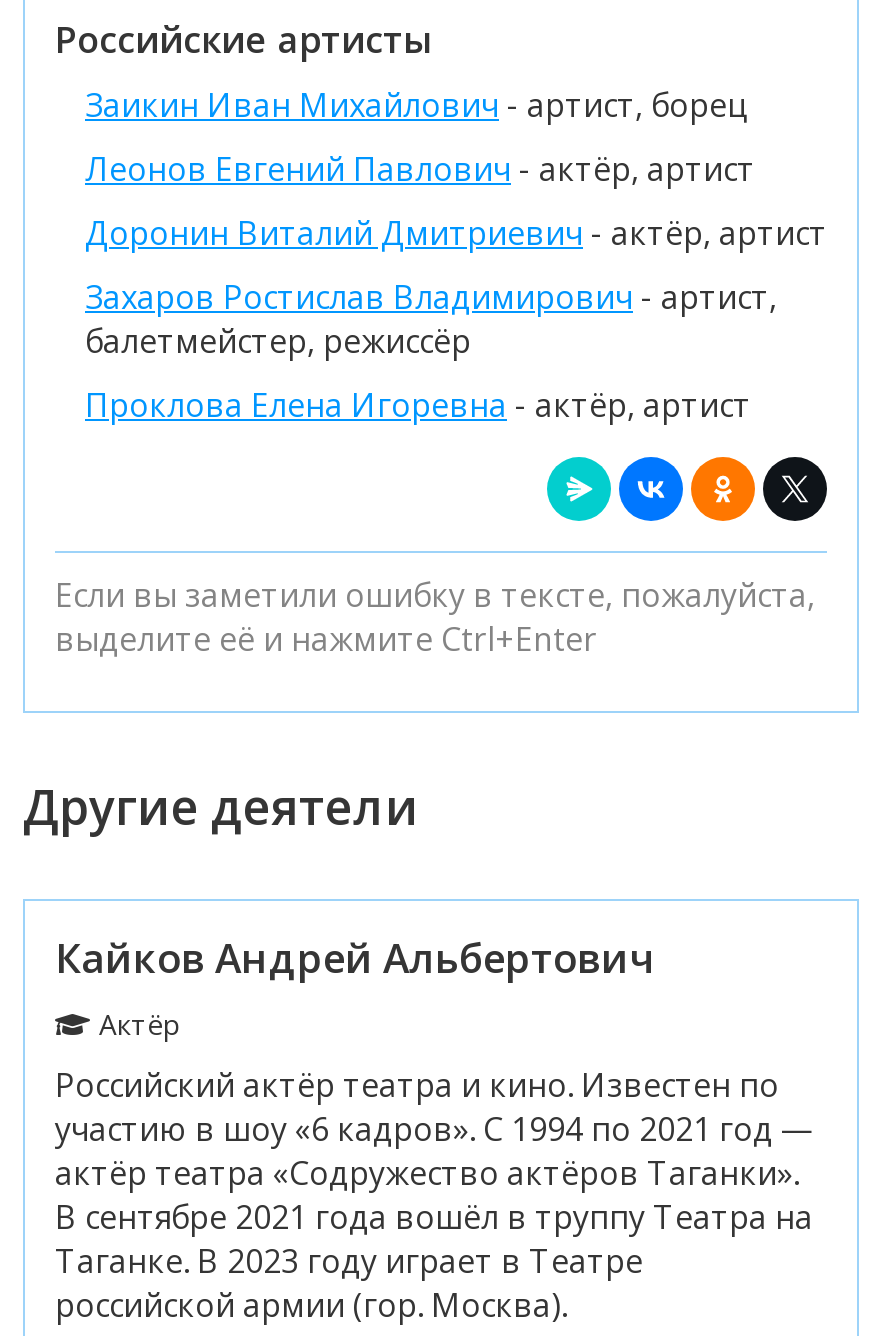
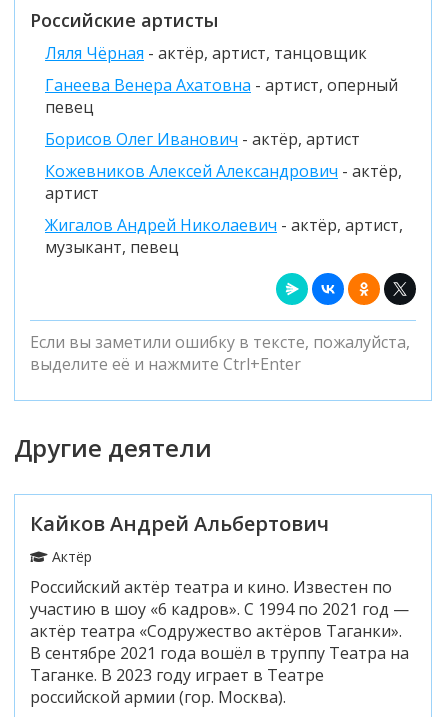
- Заикин Иван Михайлович - артист, борец
+ Ляля Чёрная - актёр, артист, танцовщик

- Леонов Евгений Павлович - актёр, артист
+ Ганеева Венера Ахатовна - артист, оперный
+ певец

- Доронин Виталий Дмитриевич - актёр, артист
+ Борисов Олег Иванович - актёр, артист

- Захаров Ростислав Владимирович - артист,
- балетмейстер, режиссёр
+ Кожевников Алексей Александрович - актёр,
+ артист

- Проклова Елена Игоревна - актёр, артист
+ Жигалов Андрей Николаевич - актёр, артист,
+ музыкант, певец
